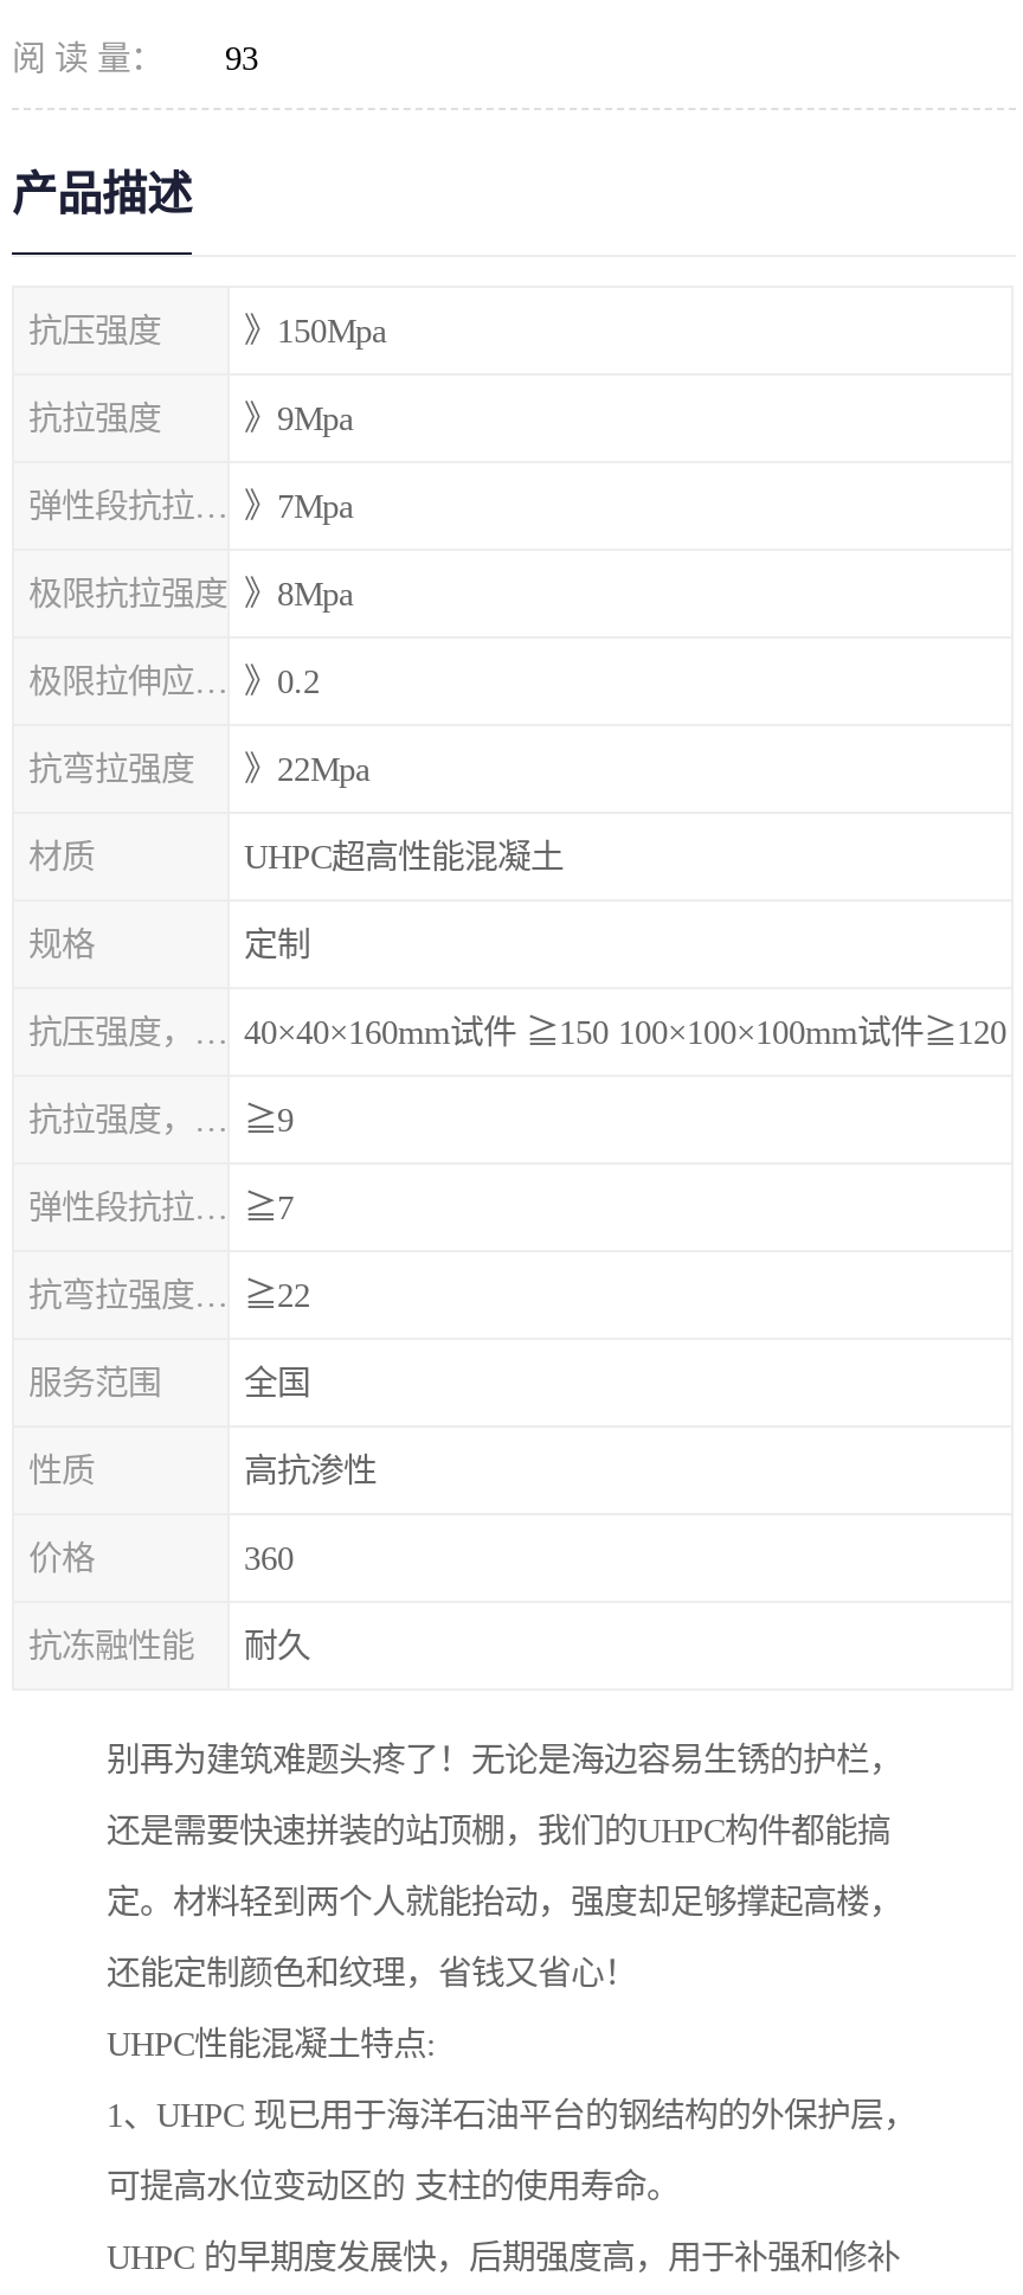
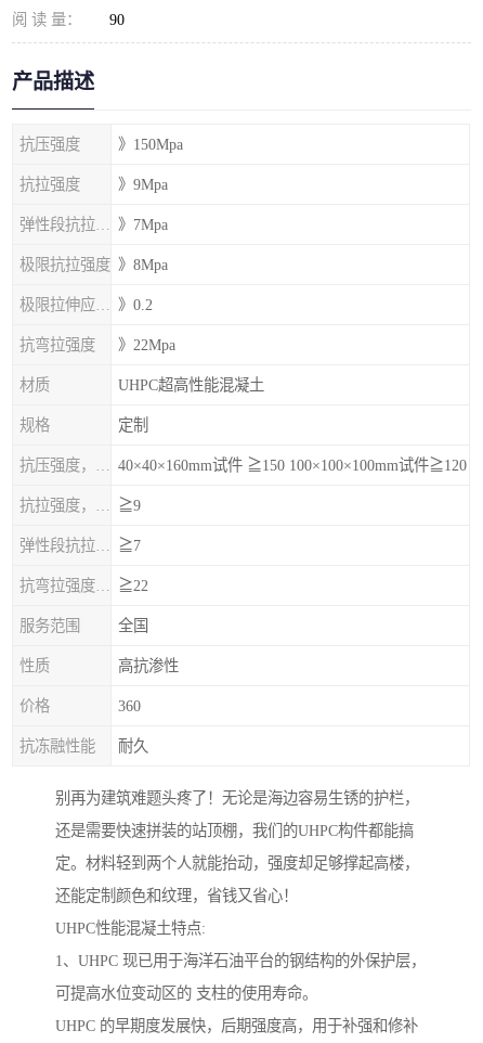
- 阅 读 量： 93
+ 阅 读 量： 90
